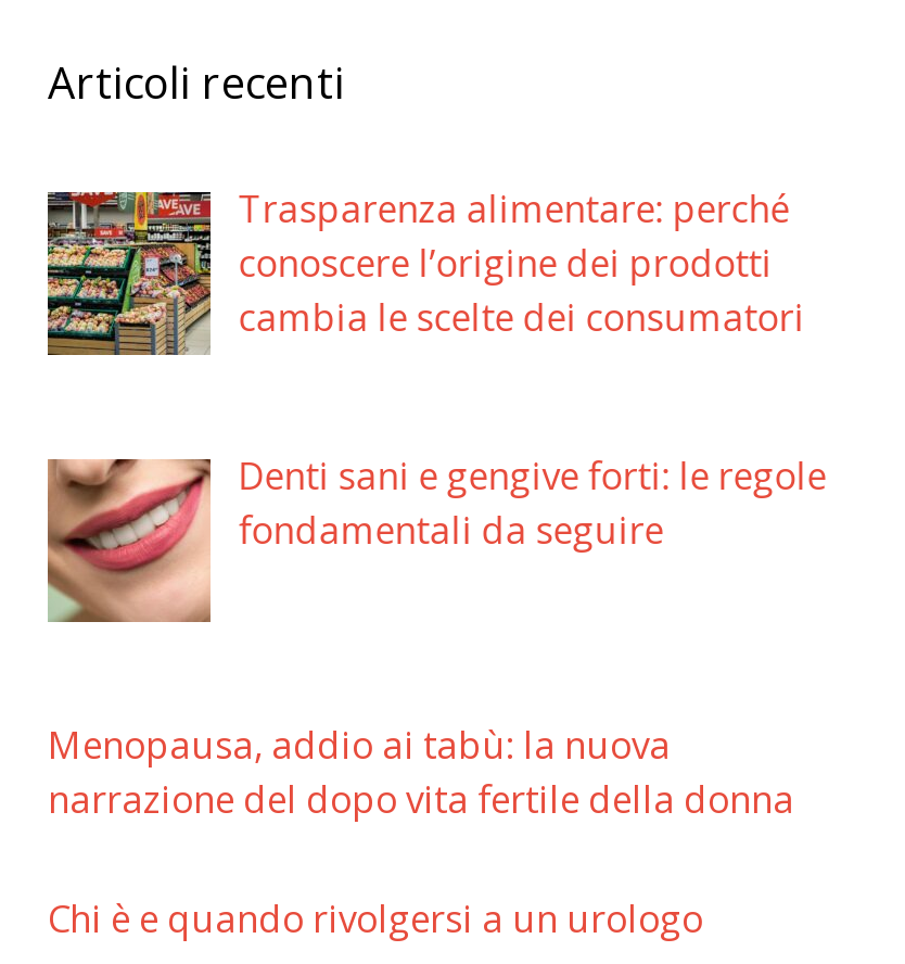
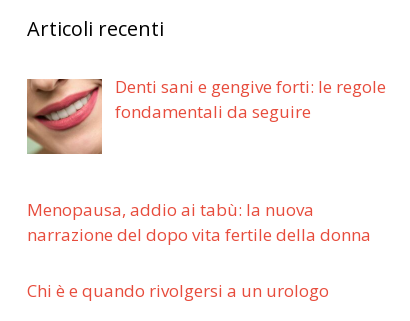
- [image]
- Trasparenza alimentare: perché
- conoscere l’origine dei prodotti
- cambia le scelte dei consumatori
